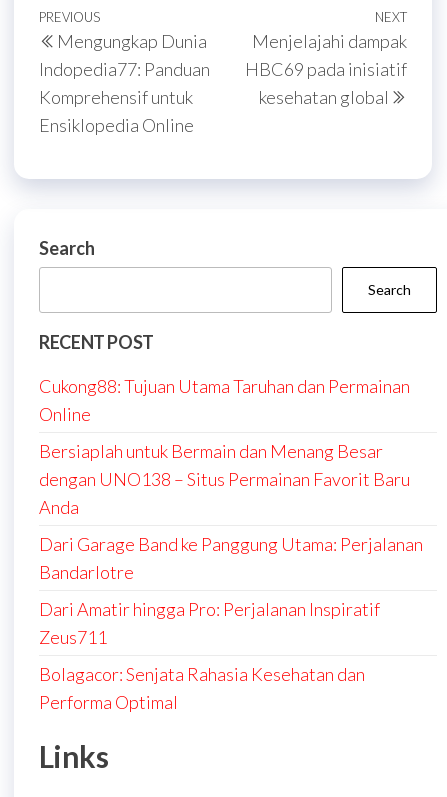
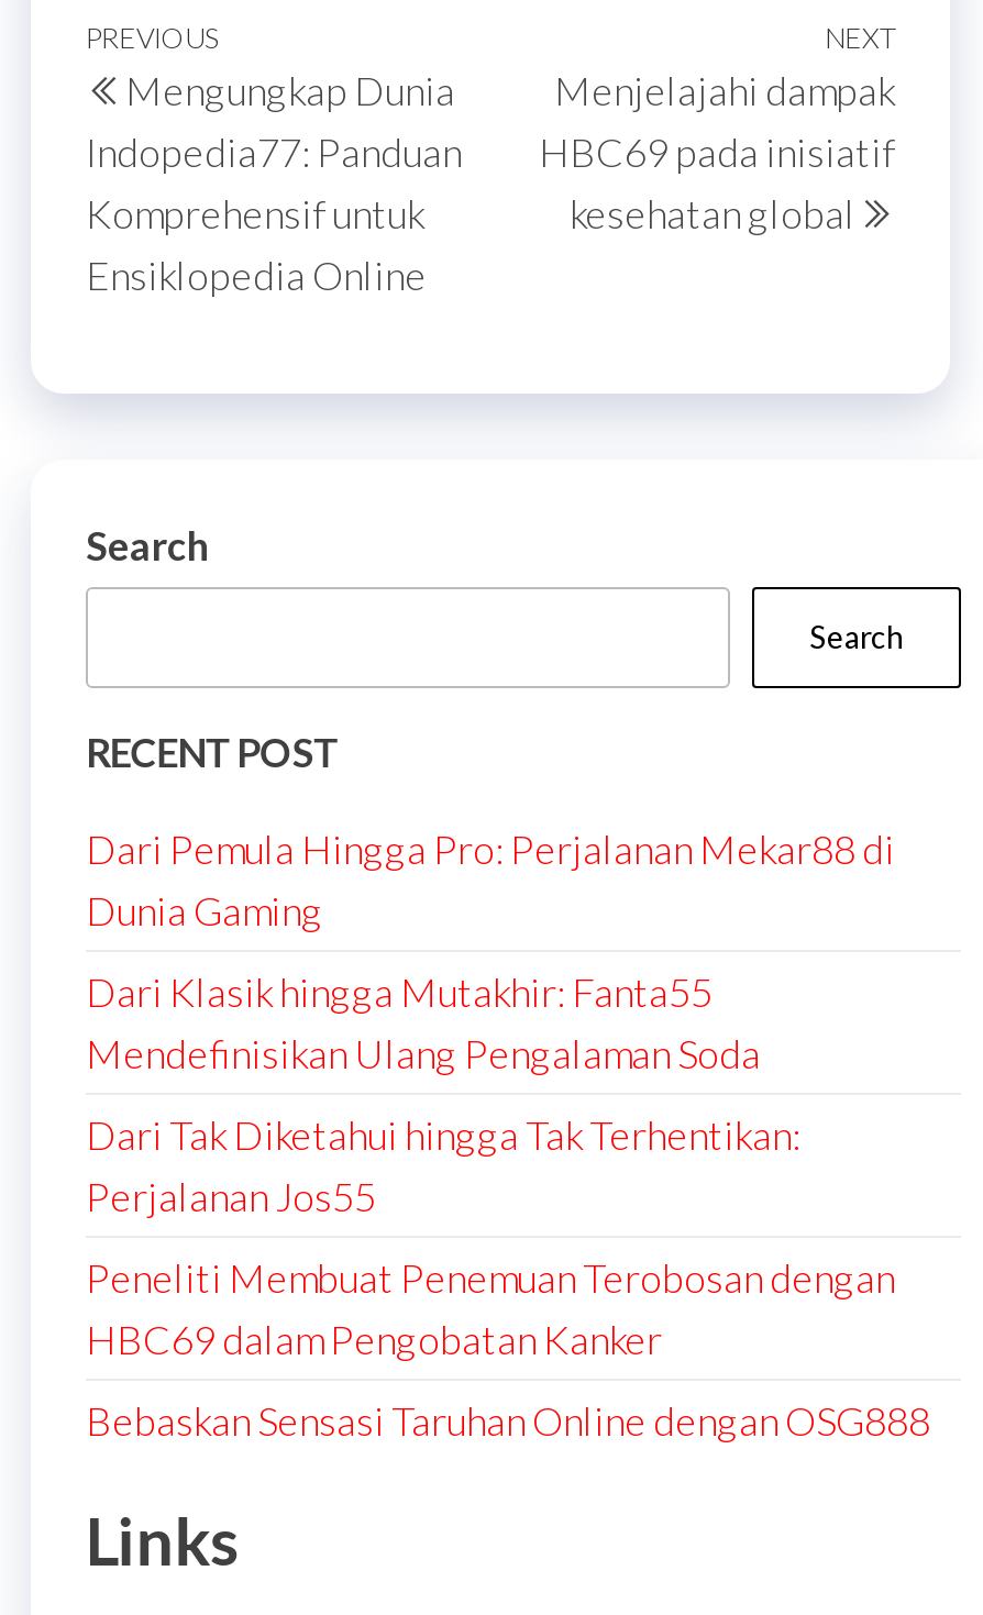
- Cukong88: Tujuan Utama Taruhan dan Permainan
- Online
+ Dari Pemula Hingga Pro: Perjalanan Mekar88 di
+ Dunia Gaming

- Bersiaplah untuk Bermain dan Menang Besar
- dengan UNO138 – Situs Permainan Favorit Baru
- Anda
+ Dari Klasik hingga Mutakhir: Fanta55
+ Mendefinisikan Ulang Pengalaman Soda

- Dari Garage Band ke Panggung Utama: Perjalanan
- Bandarlotre
+ Dari Tak Diketahui hingga Tak Terhentikan:
+ Perjalanan Jos55

- Dari Amatir hingga Pro: Perjalanan Inspiratif
- Zeus711
+ Peneliti Membuat Penemuan Terobosan dengan
+ HBC69 dalam Pengobatan Kanker

- Bolagacor: Senjata Rahasia Kesehatan dan
- Performa Optimal
+ Bebaskan Sensasi Taruhan Online dengan OSG888
